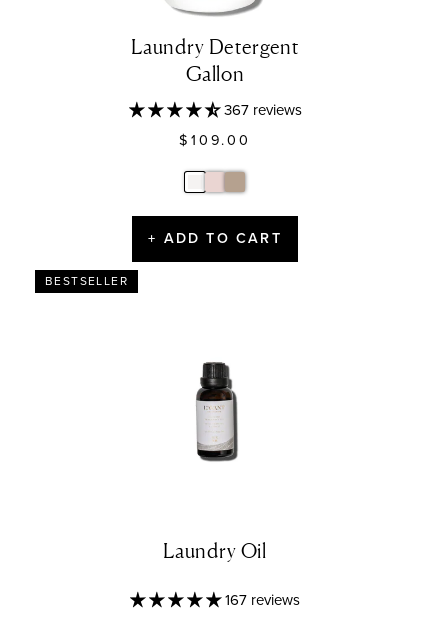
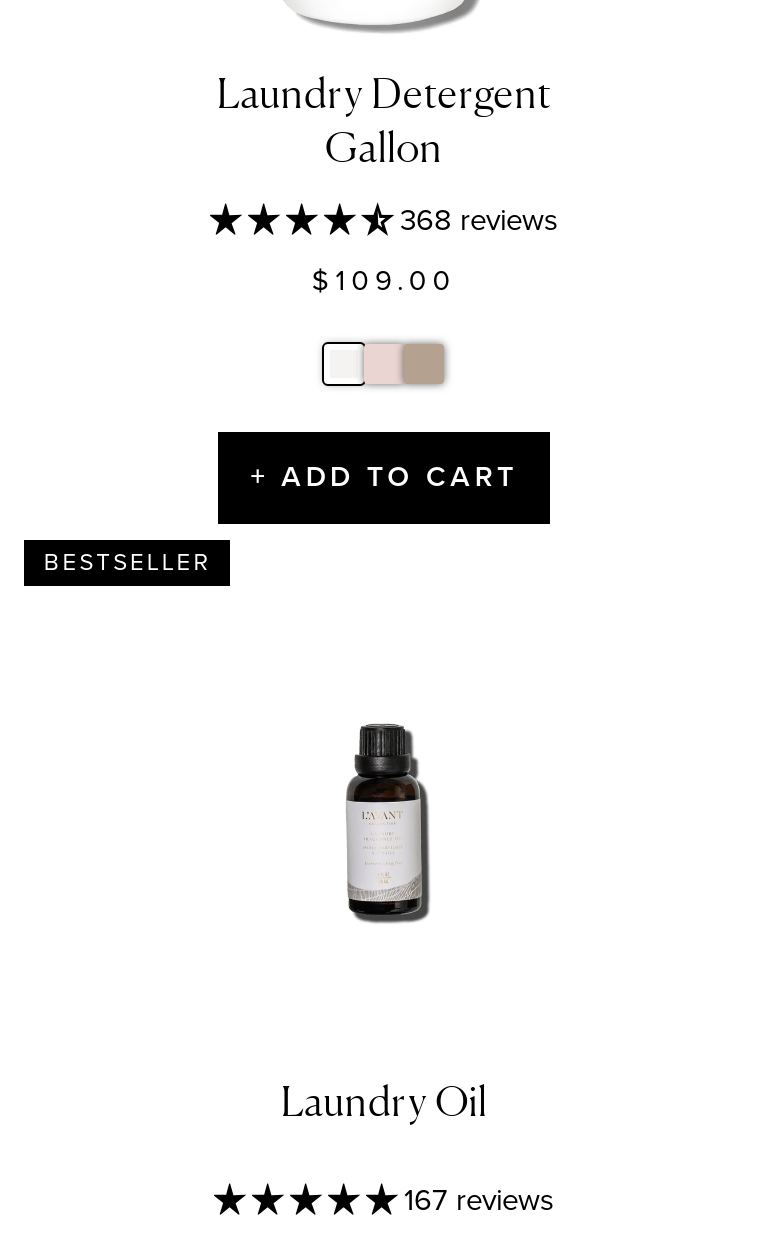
- 367 reviews
+ 368 reviews
